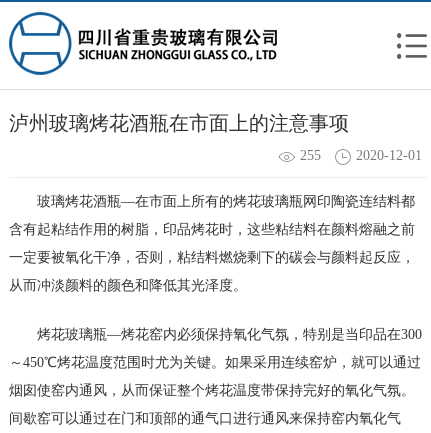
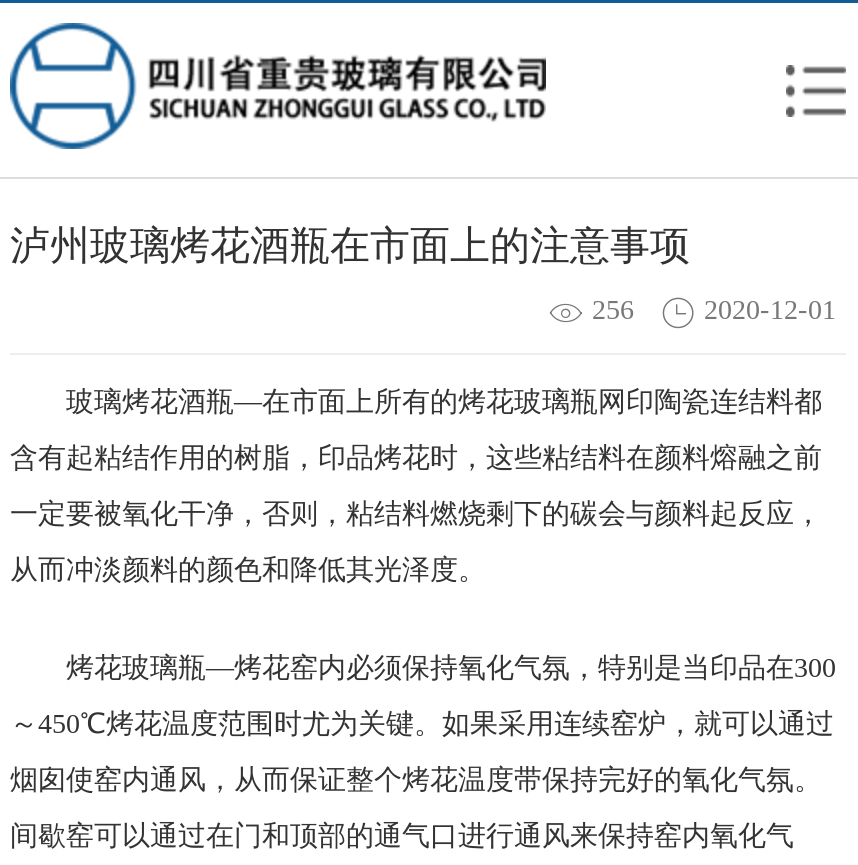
- 255
+ 256
